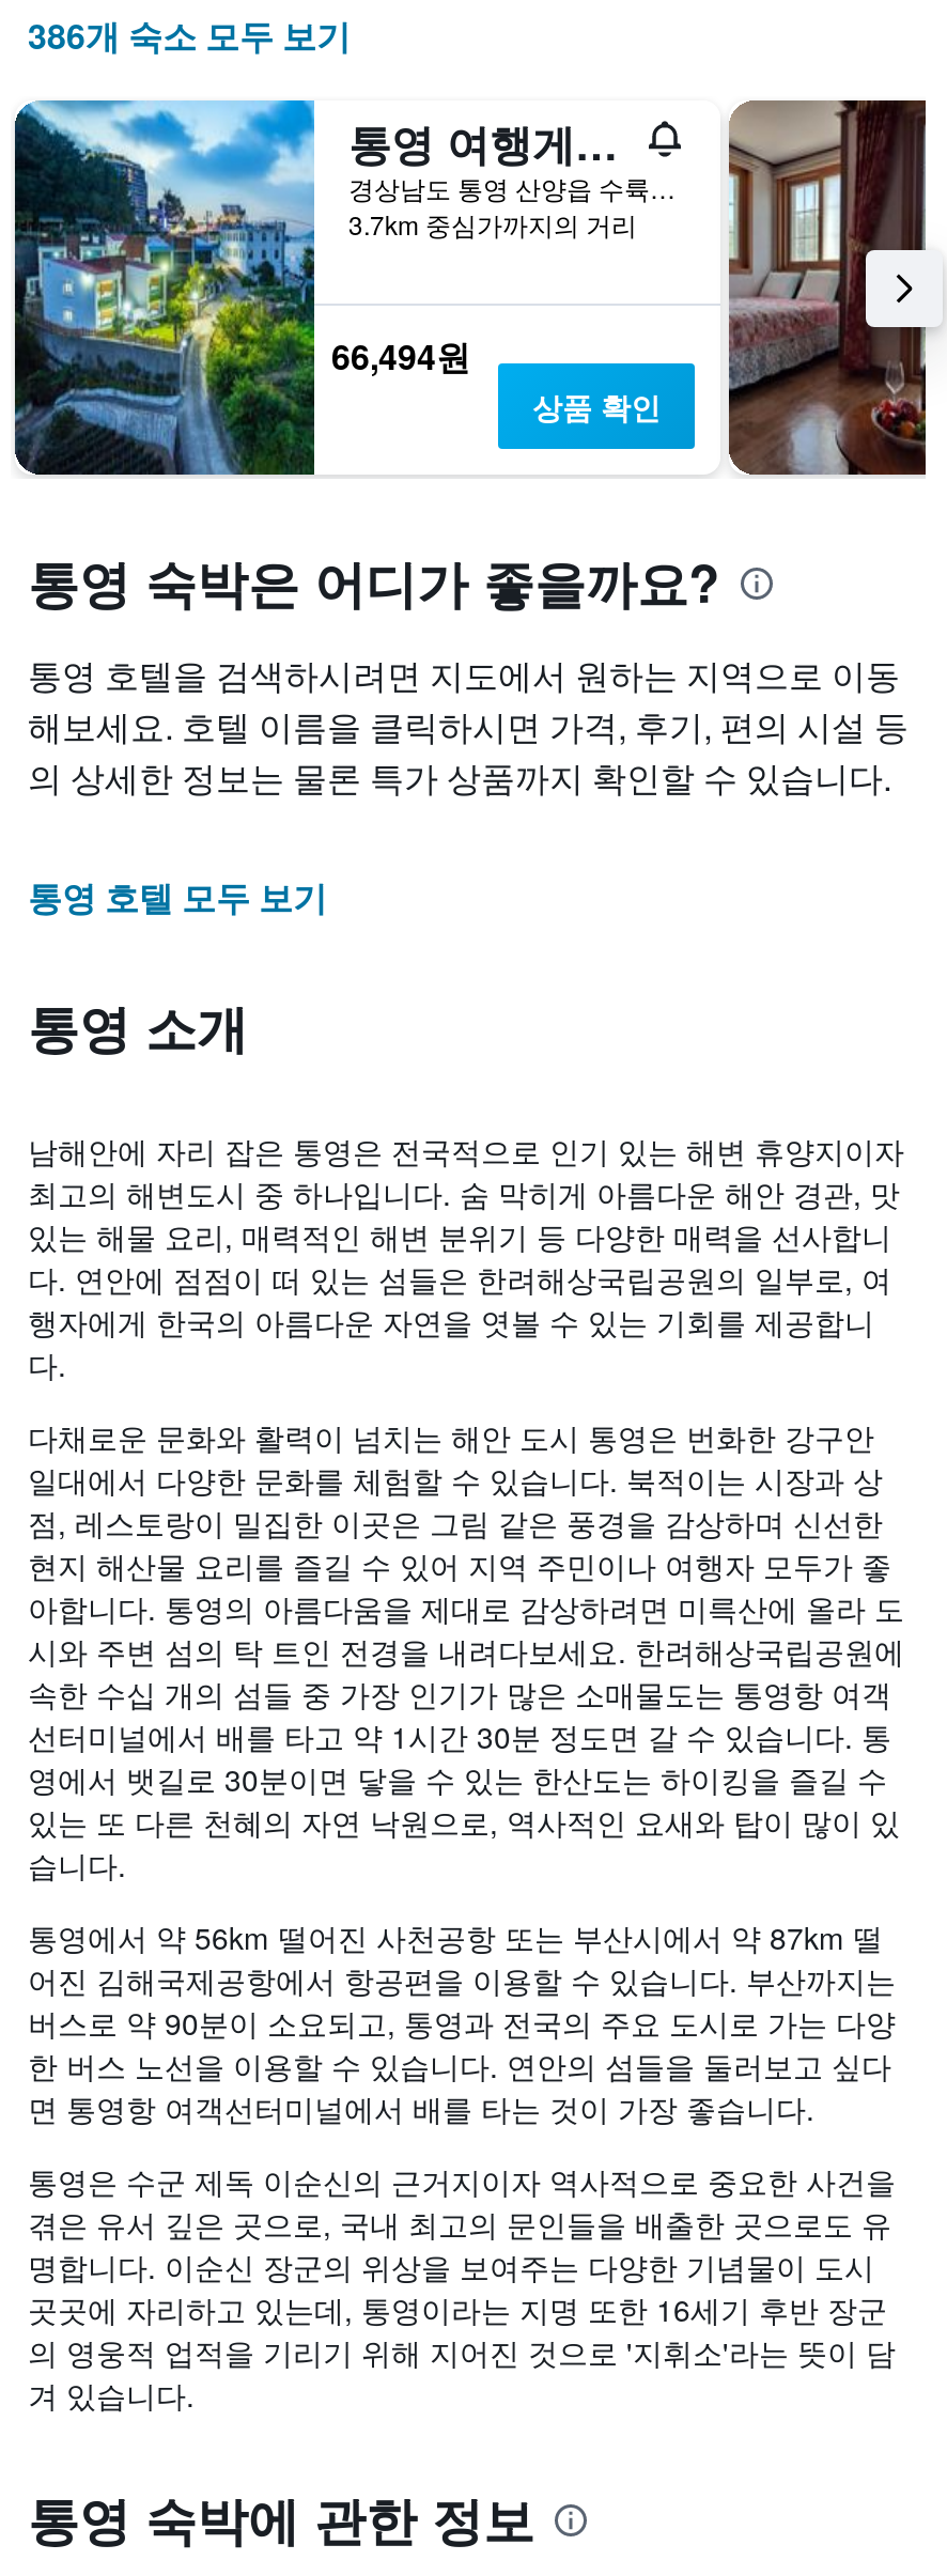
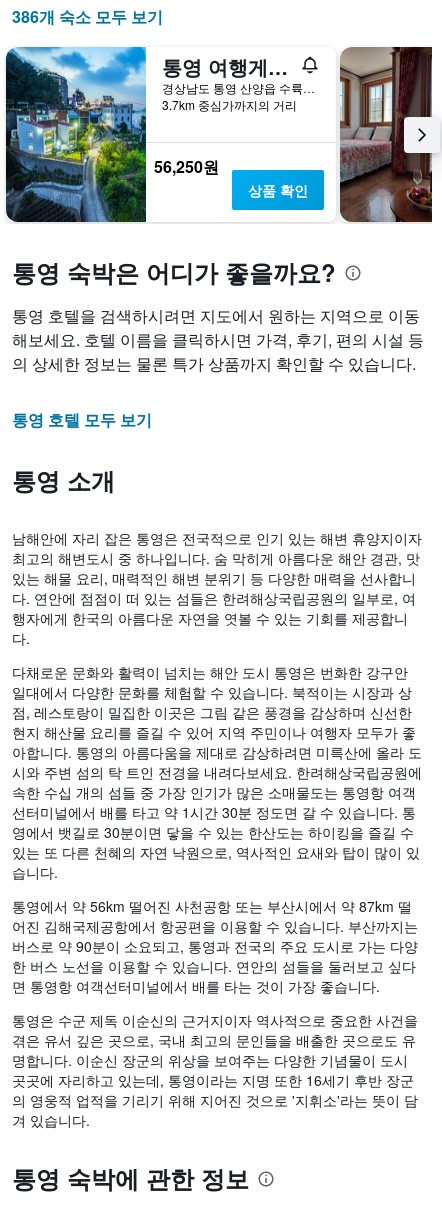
- 66,494원
+ 56,250원
